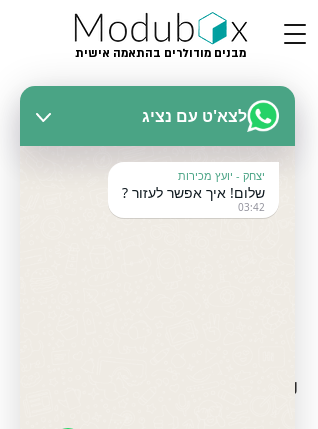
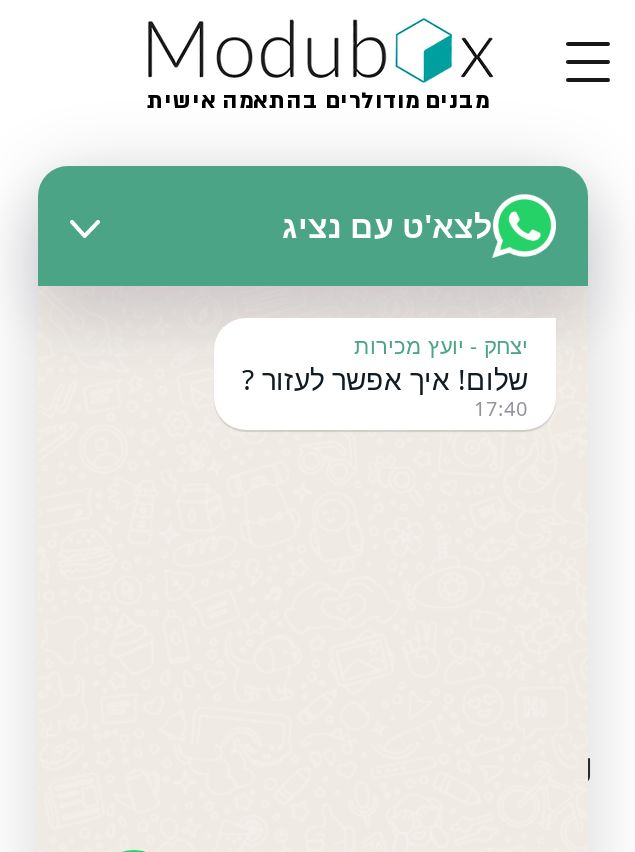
- 03:42
+ 17:40
